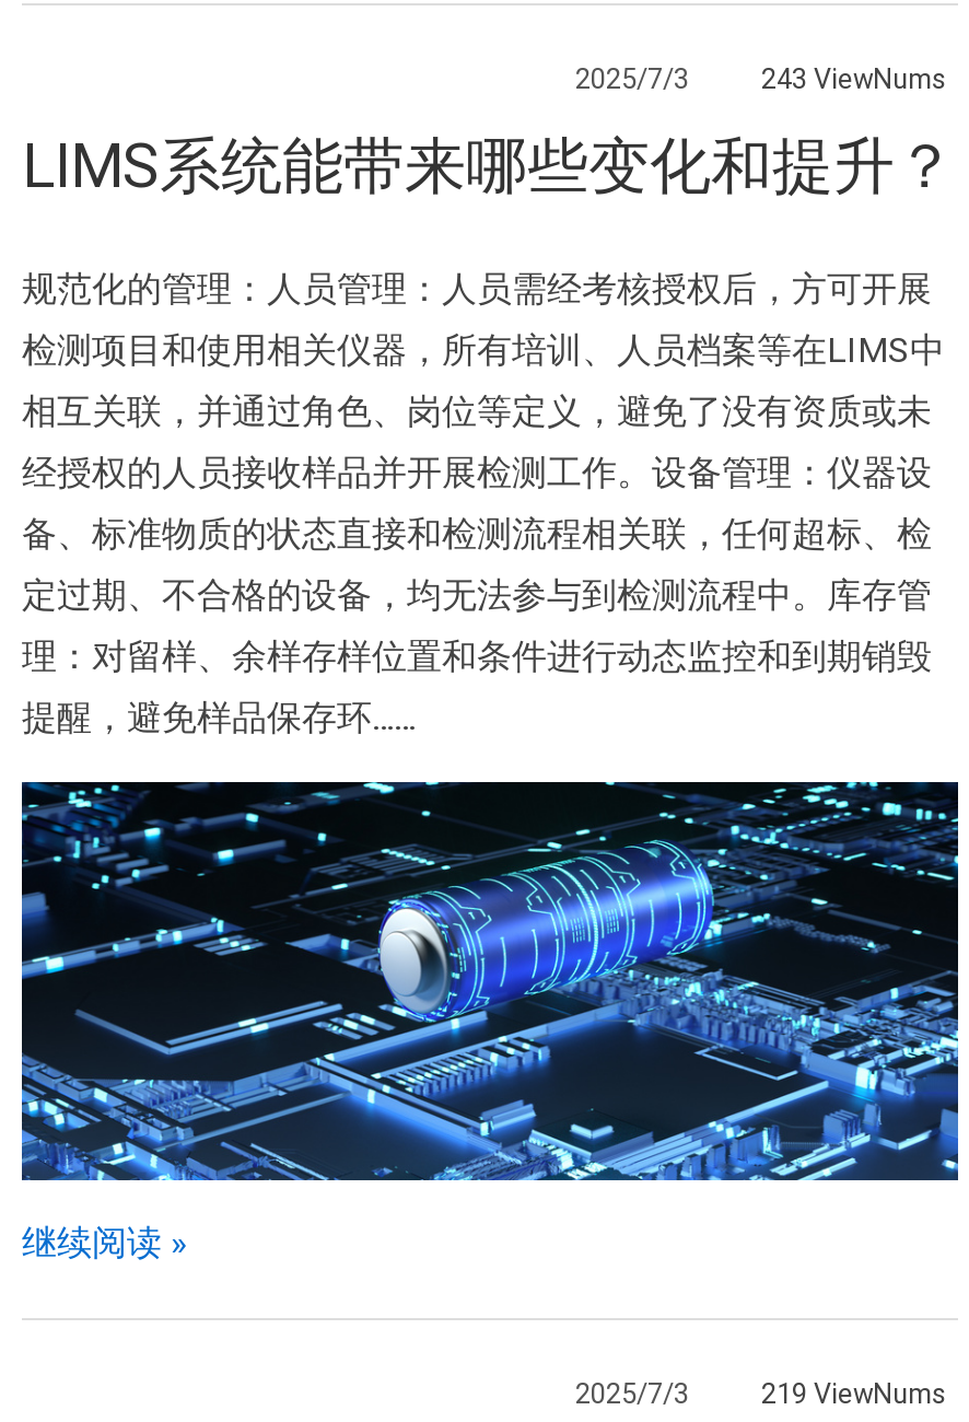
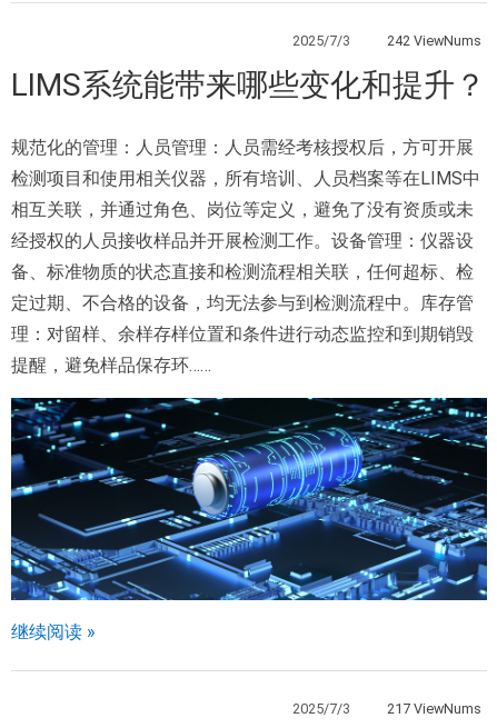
- 243 ViewNums
+ 242 ViewNums

- 219 ViewNums
+ 217 ViewNums
